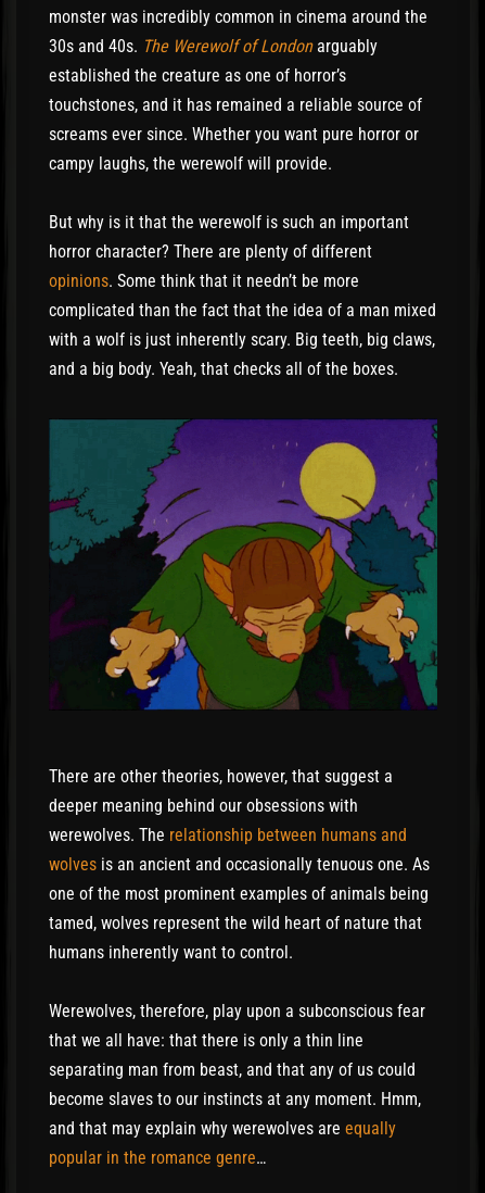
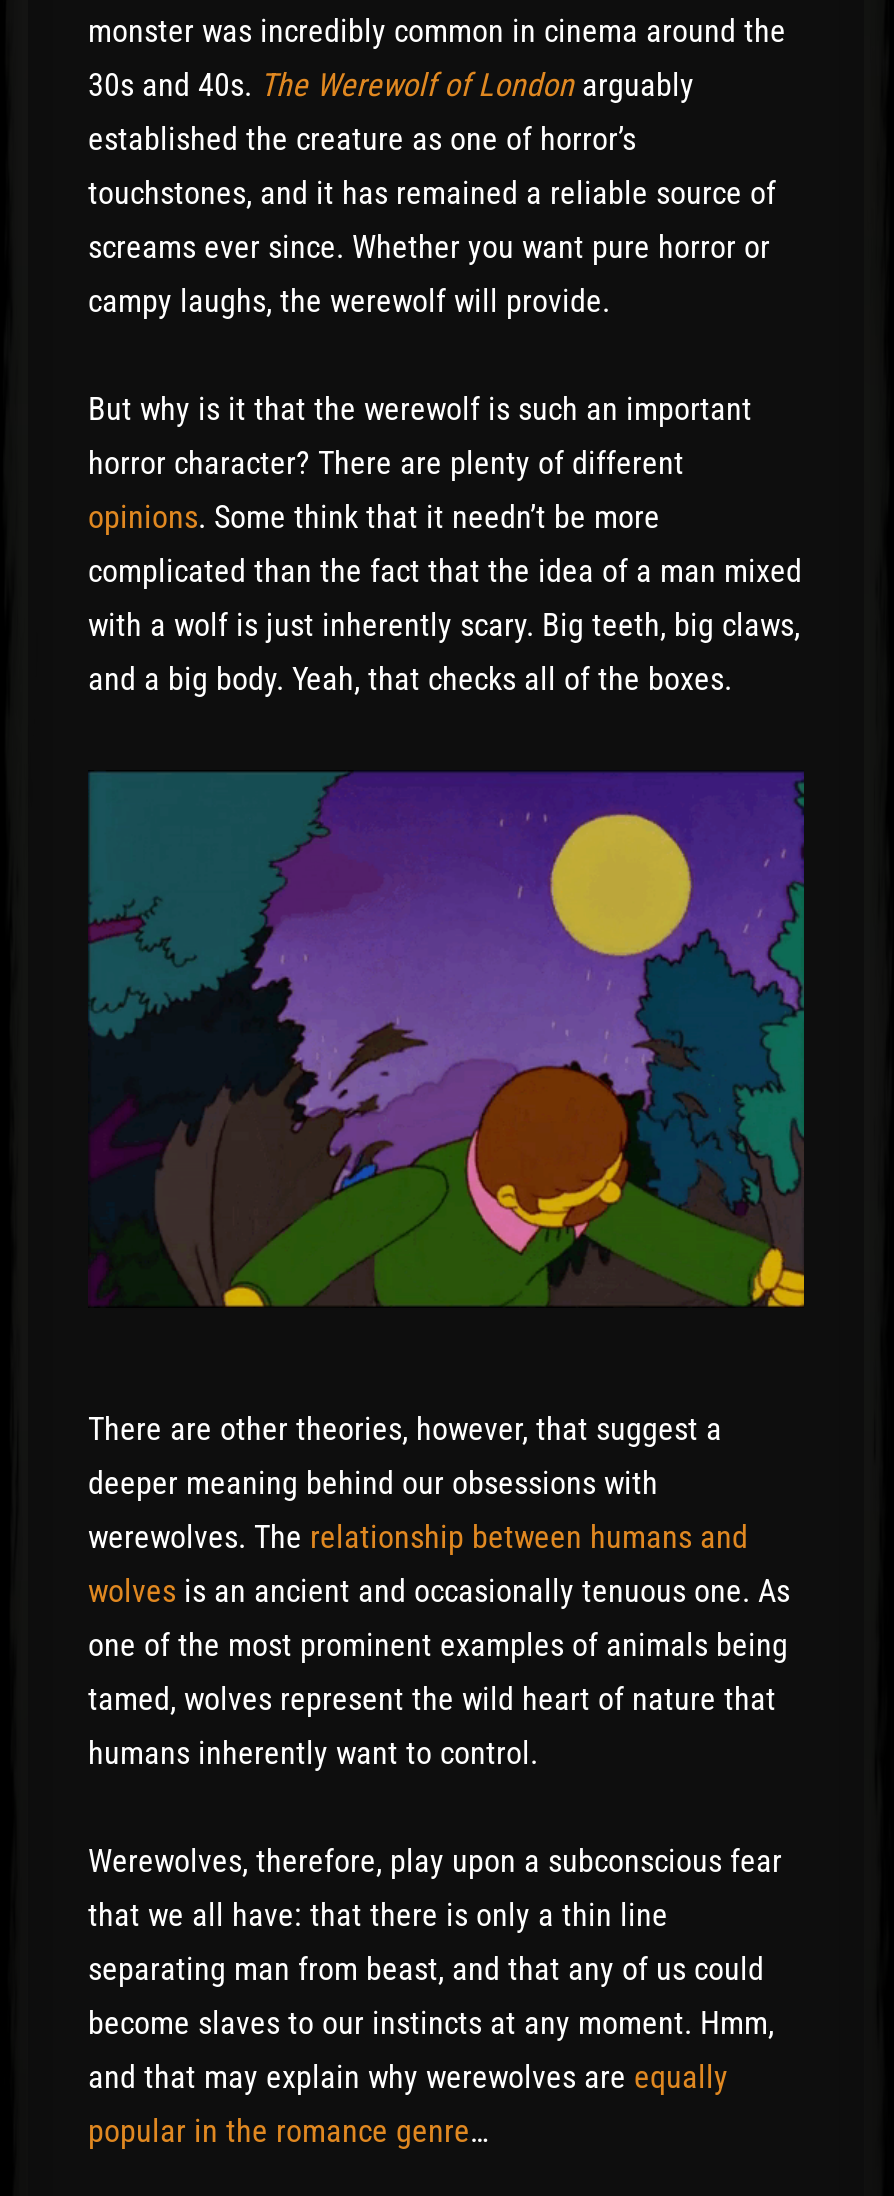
- [image]
+ [image]
